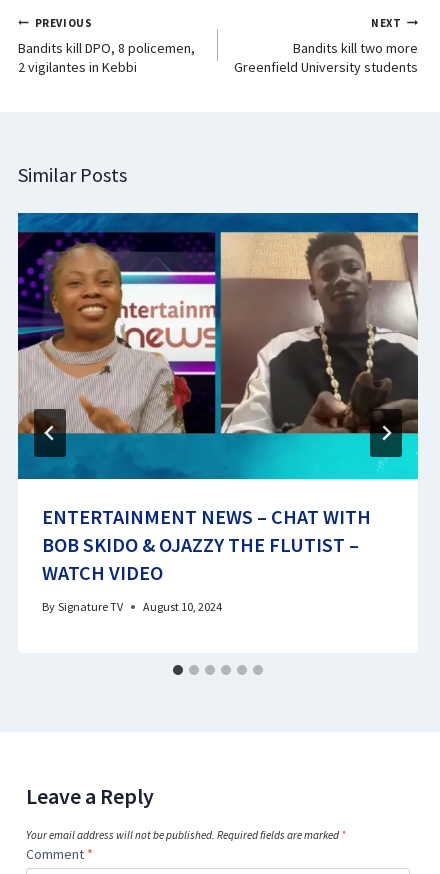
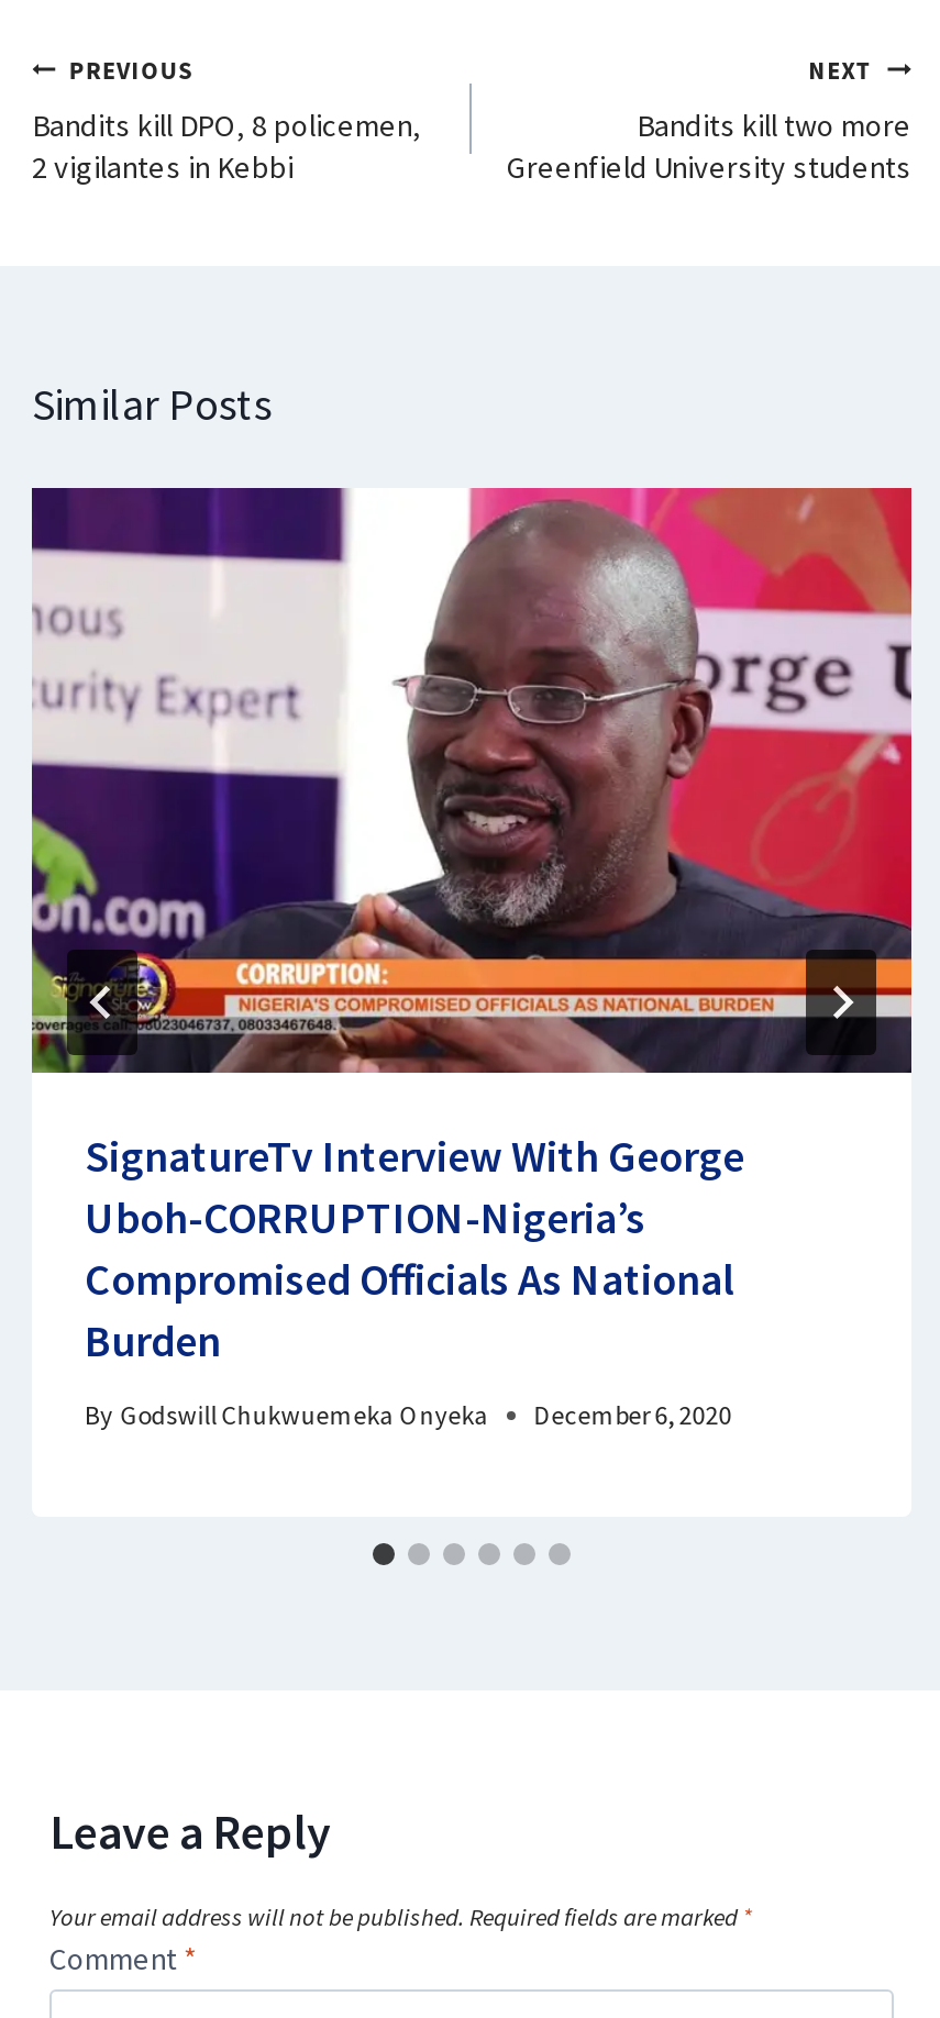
- [image]
- ENTERTAINMENT NEWS – CHAT WITH
- BOB SKIDO & OJAZZY THE FLUTIST –
- WATCH VIDEO
+ [image]
+ SignatureTv Interview With George
+ Uboh-CORRUPTION-Nigeria’s
+ Compromised Officials As National
+ Burden

- By Signature TV
- August 10, 2024
+ By Godswill Chukwuemeka Onyeka
+ December 6, 2020
